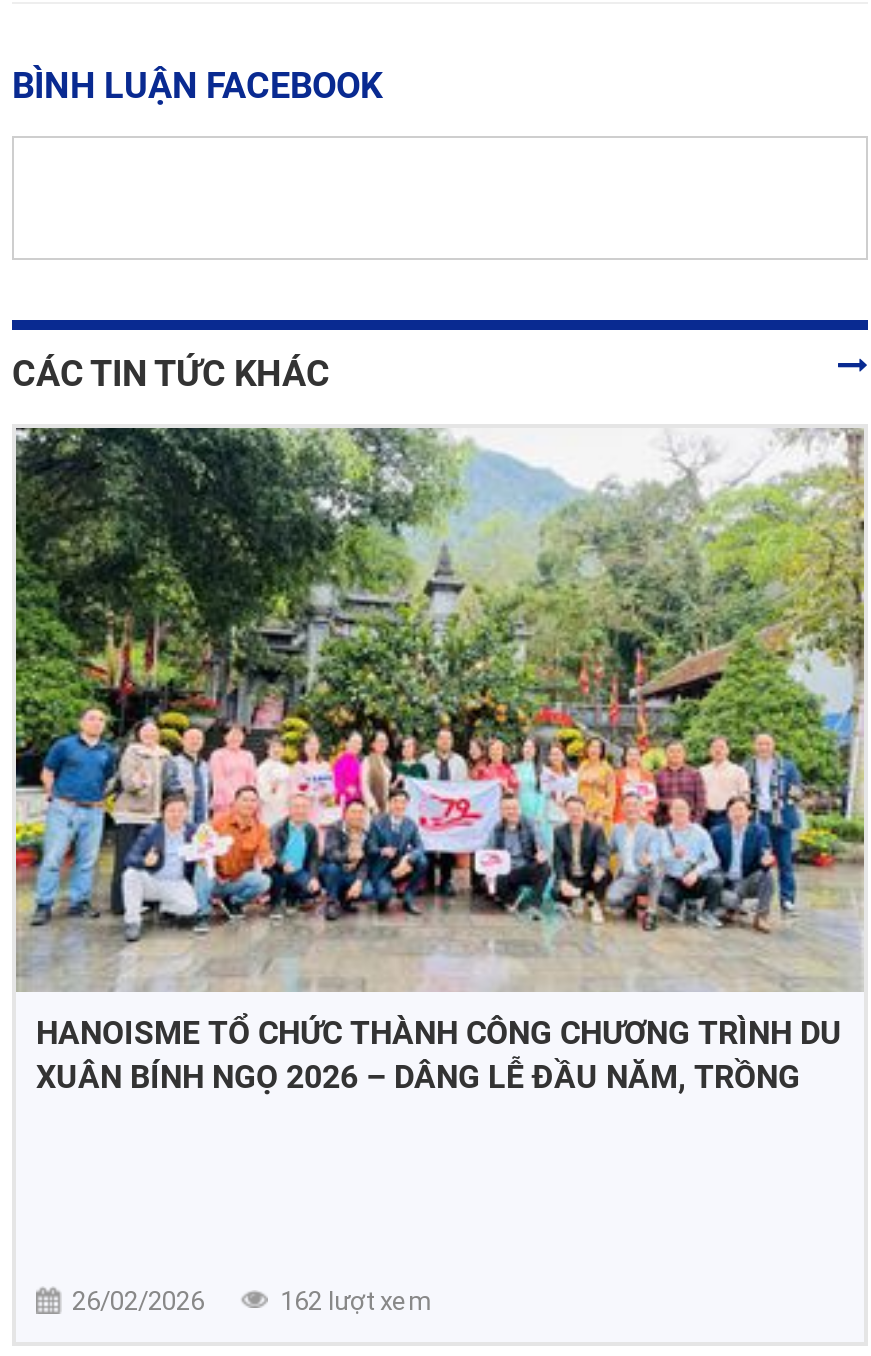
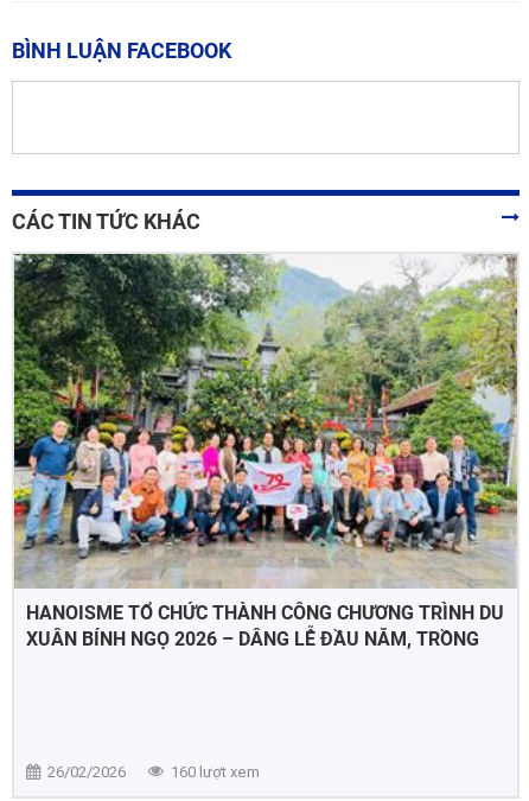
- 162 lượt xem
+ 160 lượt xem
